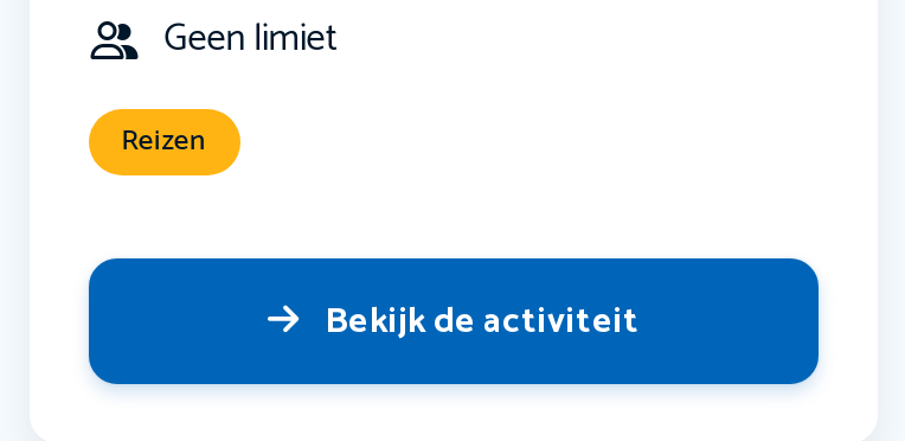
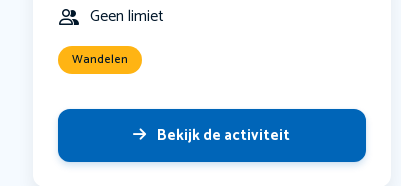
- Reizen
+ Wandelen
